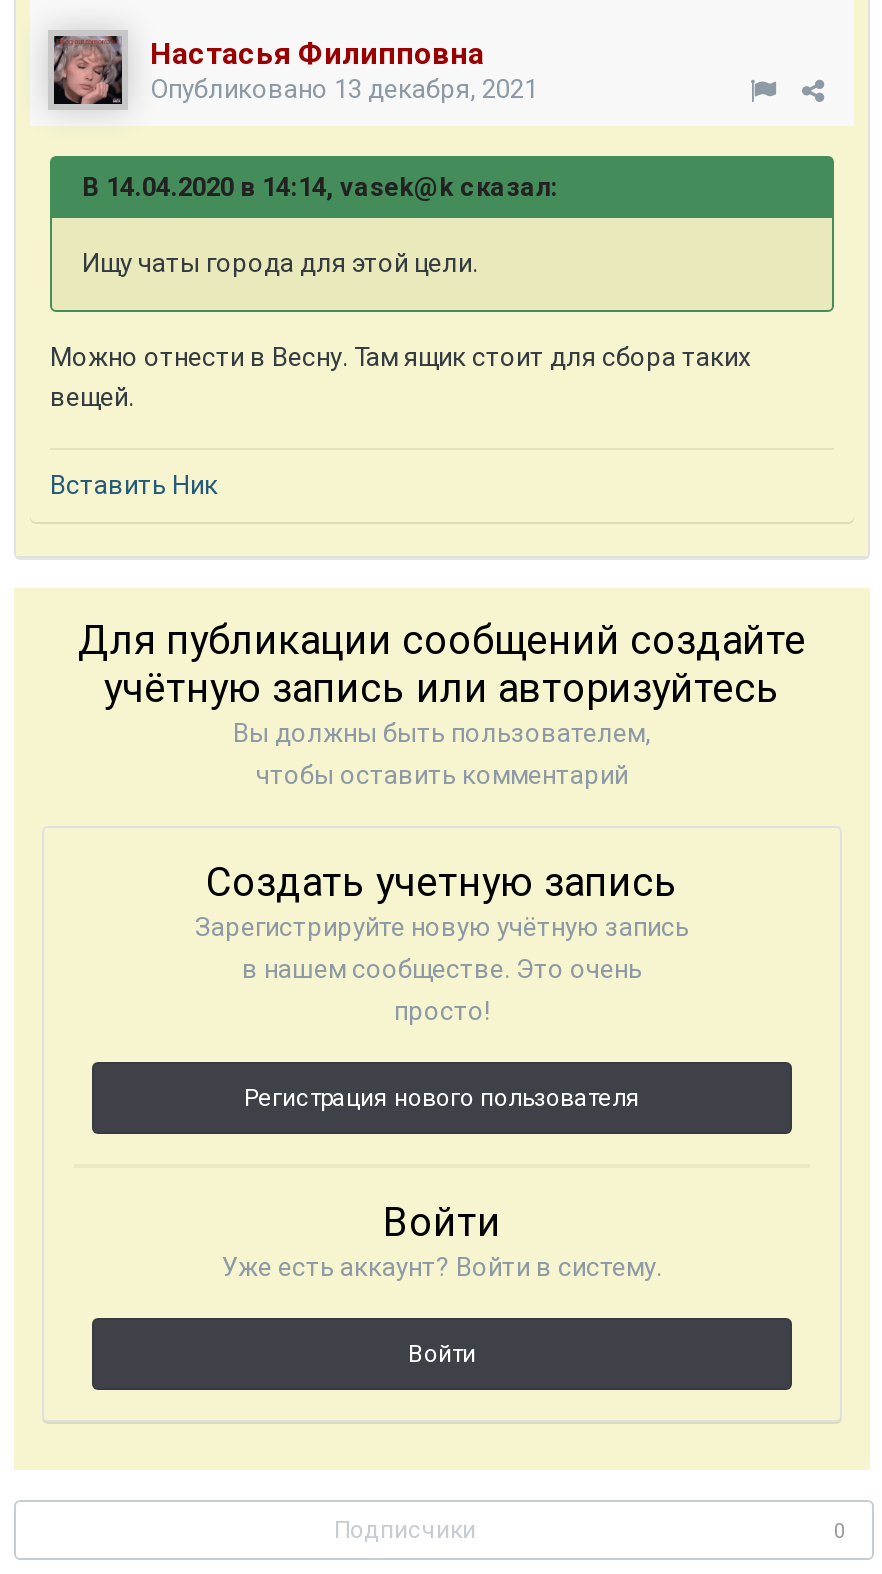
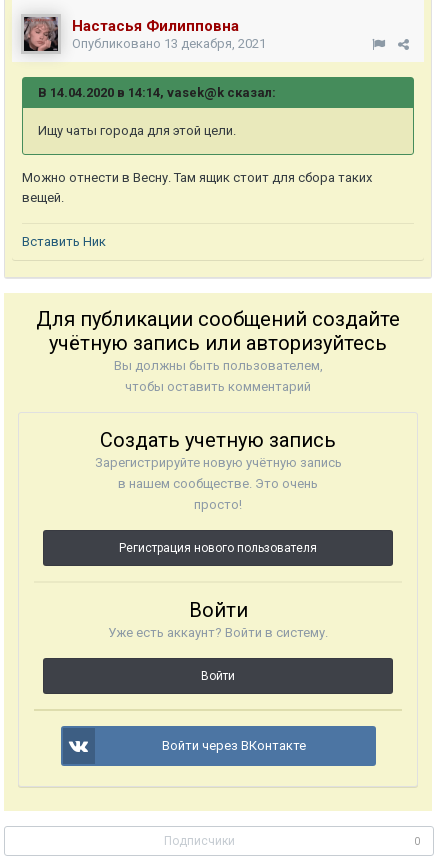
+ Войти через ВКонтакте
